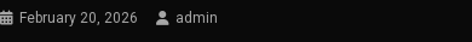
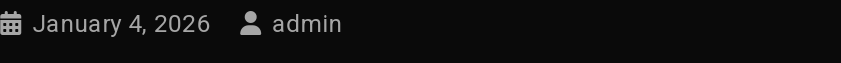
- February 20, 2026
+ January 4, 2026
